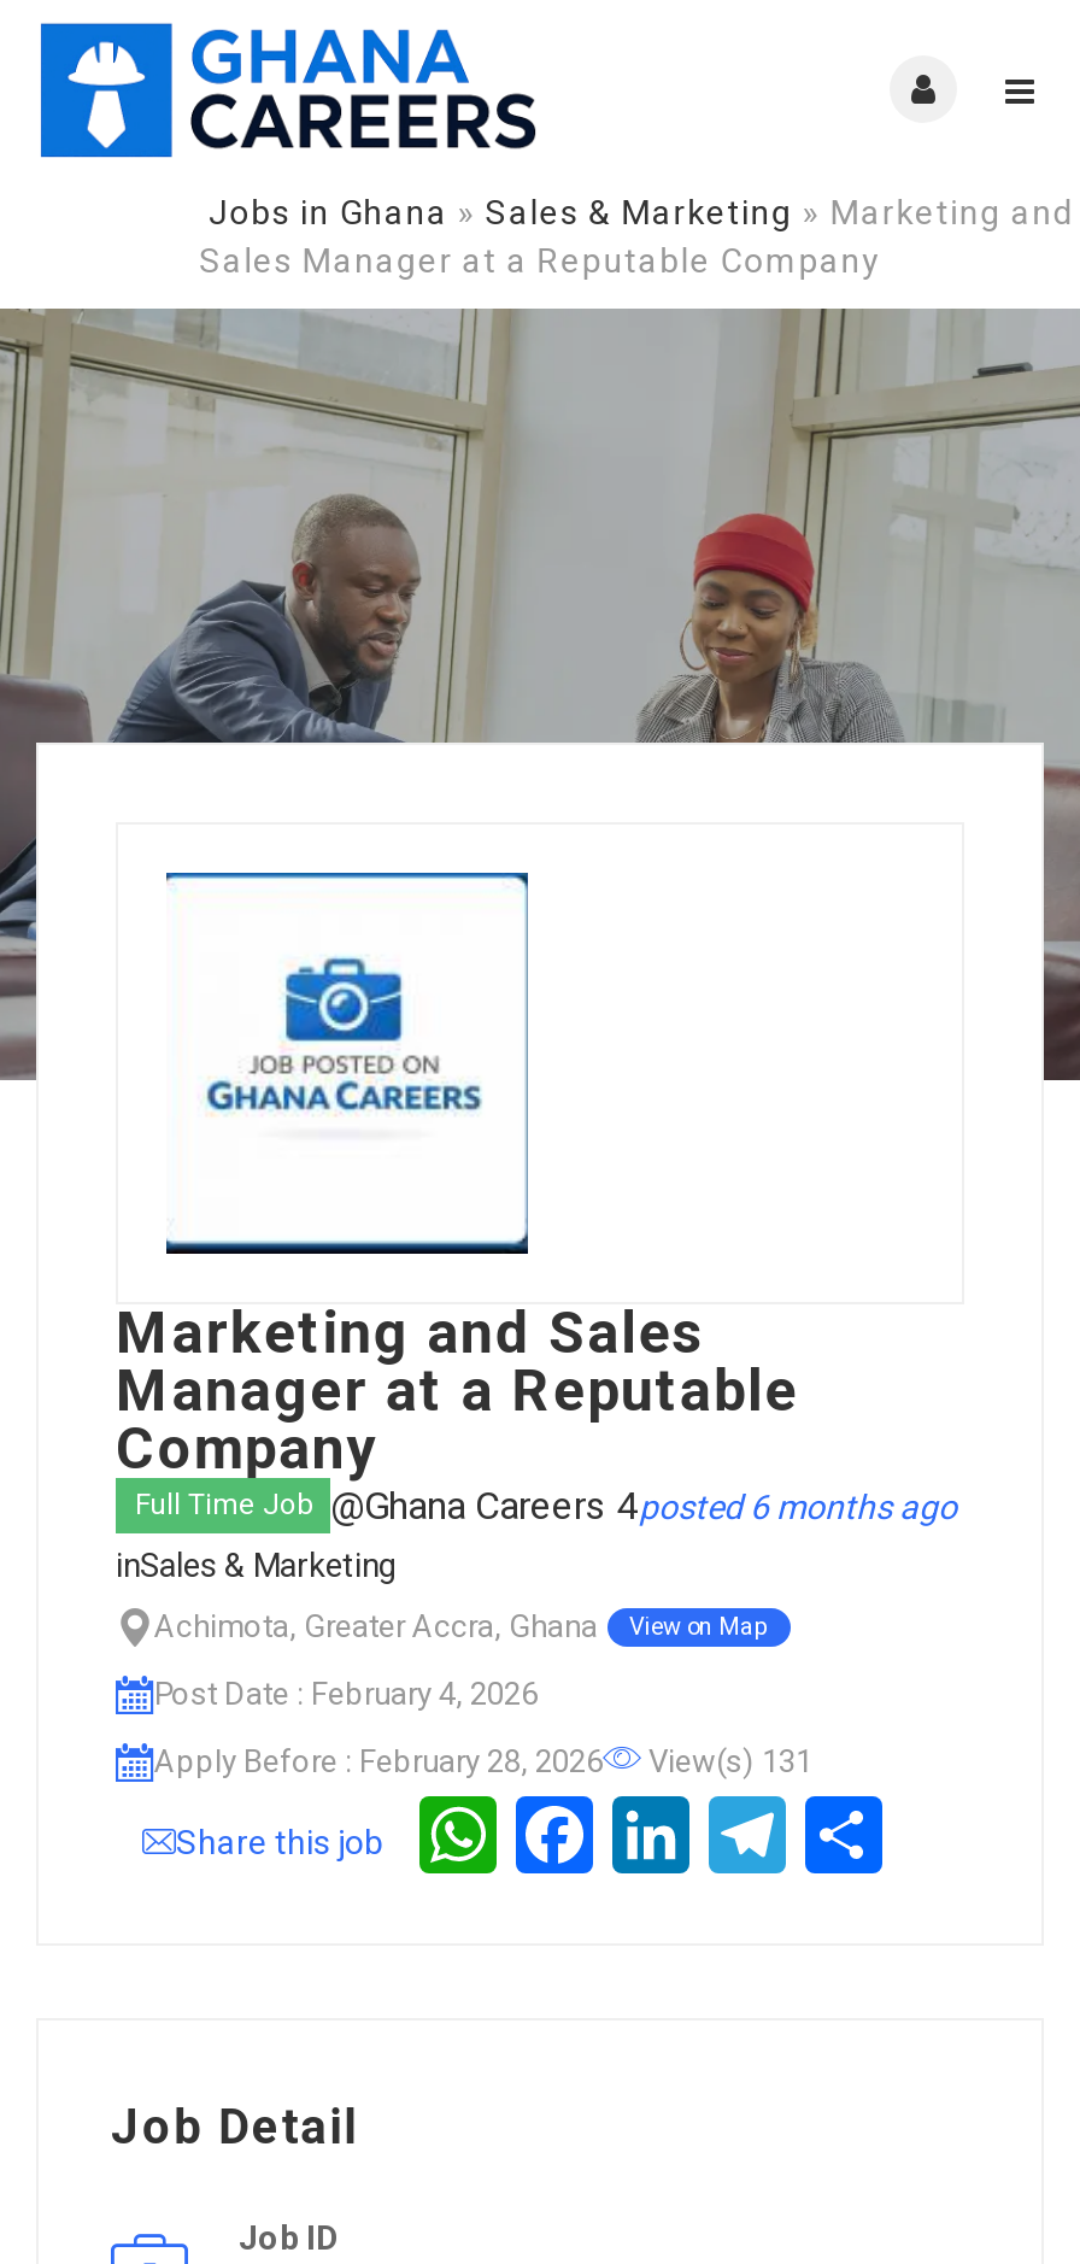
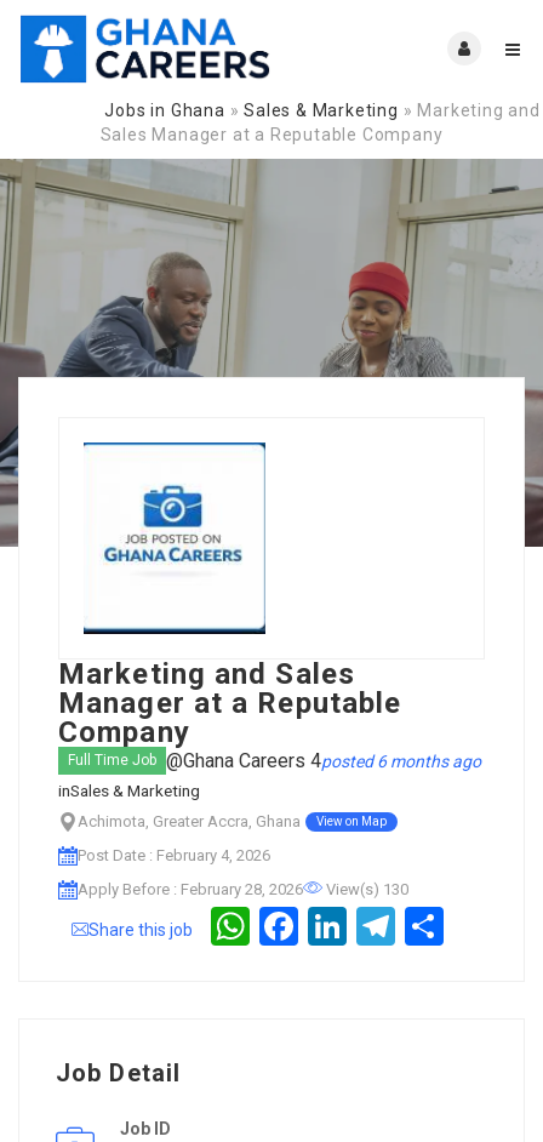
- Apply Before : February 28, 2026 View(s) 131
+ Apply Before : February 28, 2026 View(s) 130
